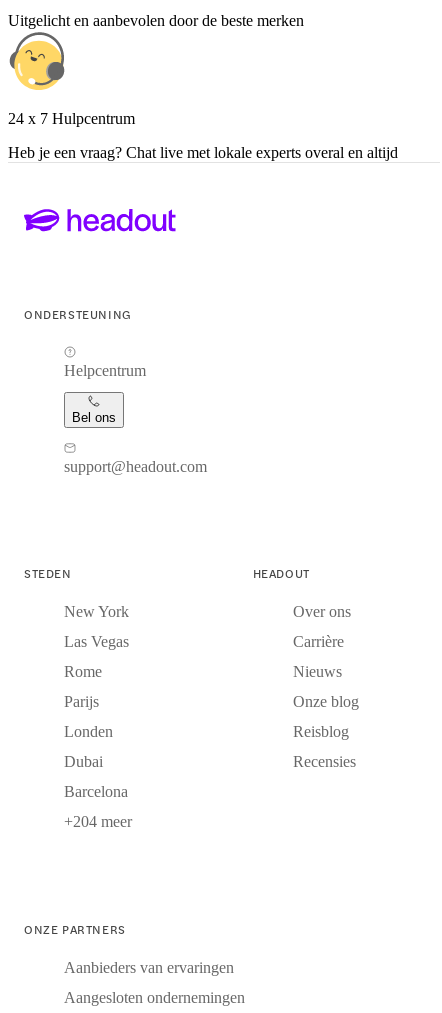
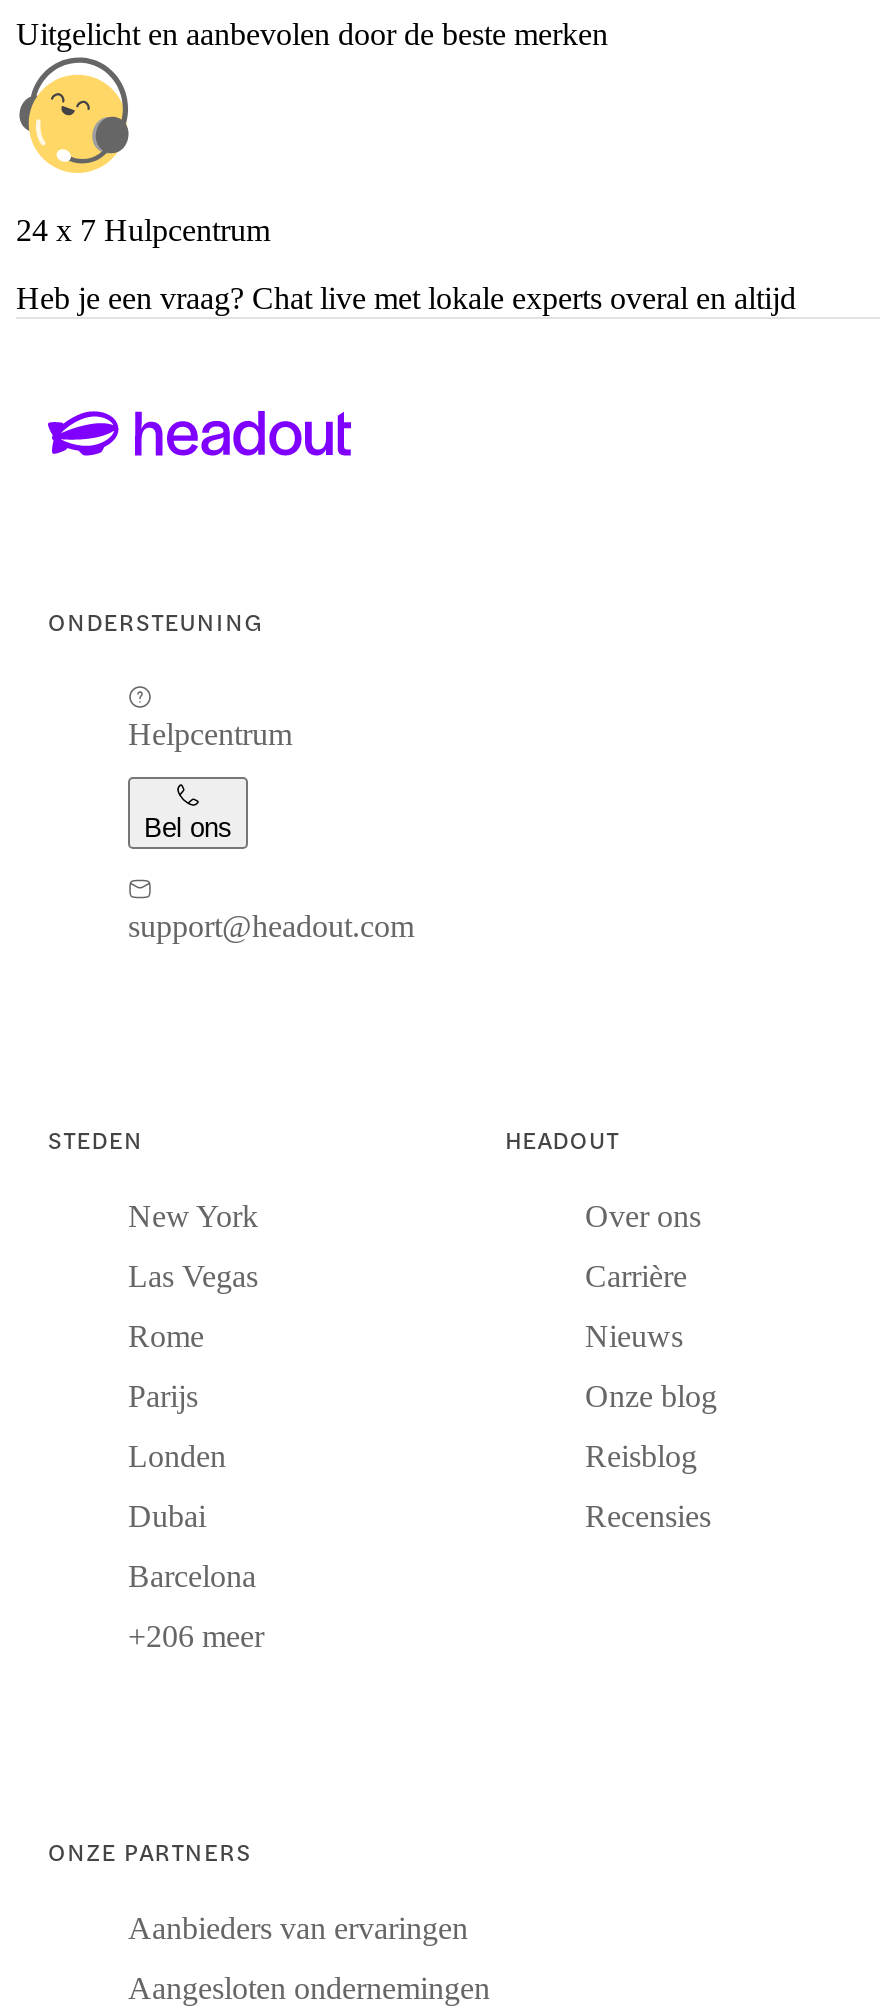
- +204 meer
+ +206 meer
